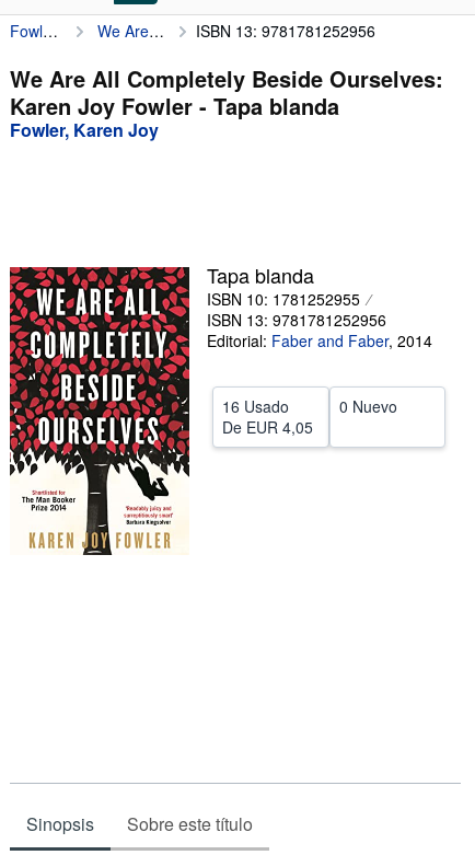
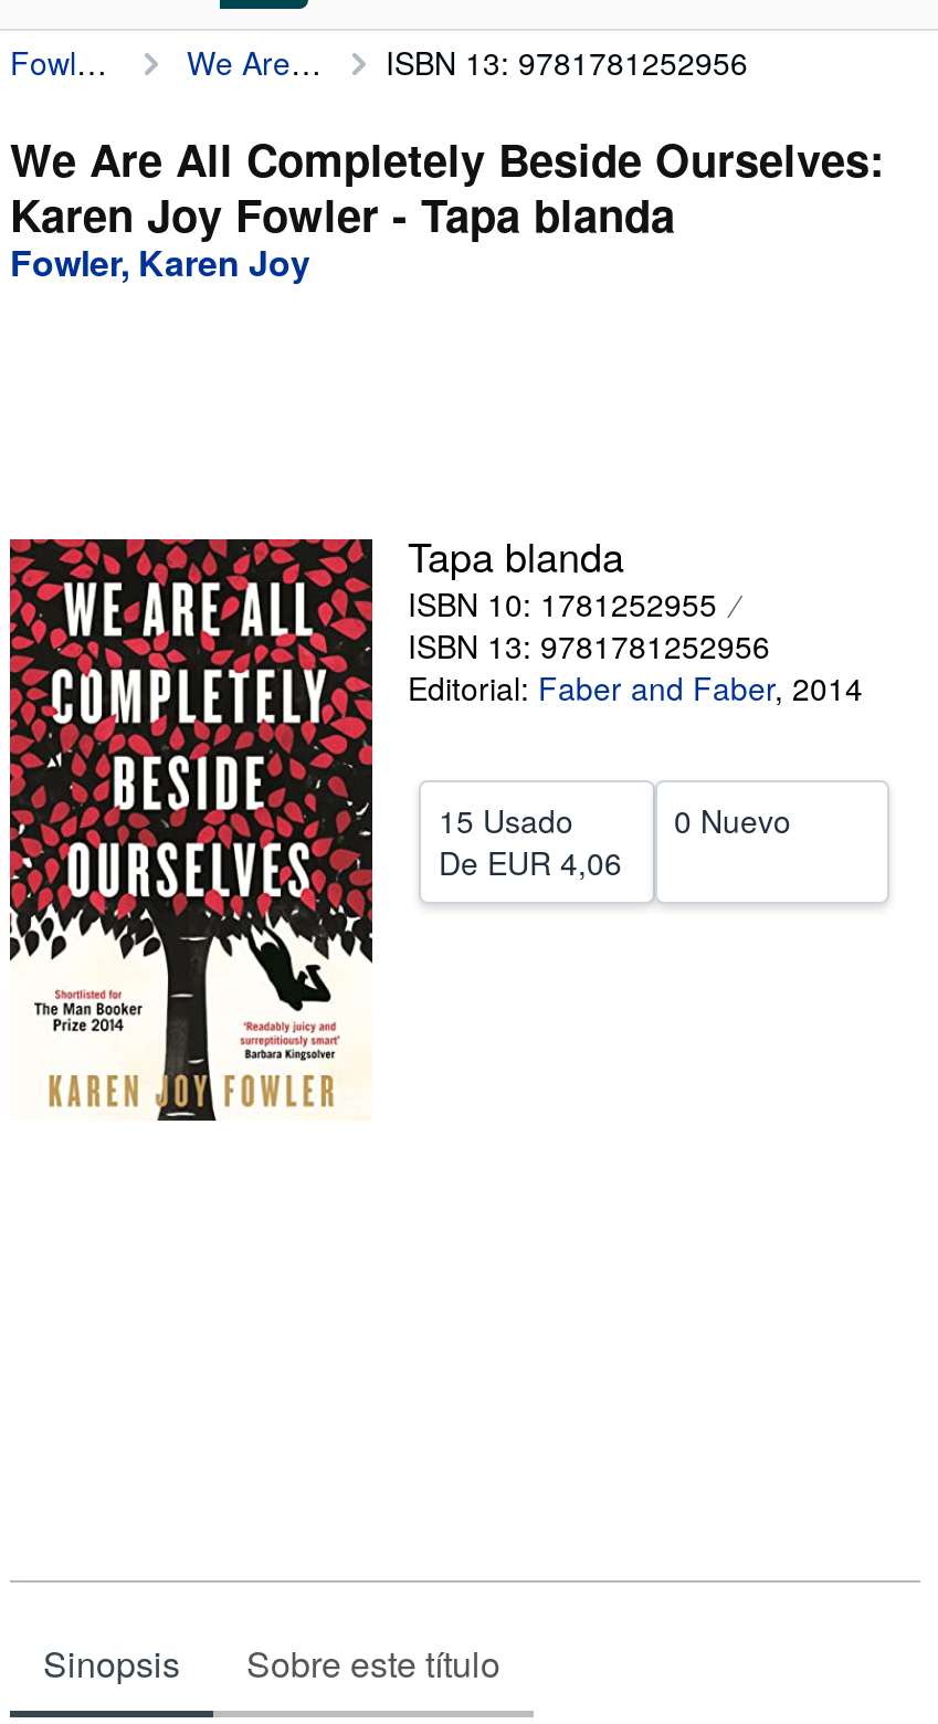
- 16 Usado
+ 15 Usado

- De EUR 4,05
+ De EUR 4,06
